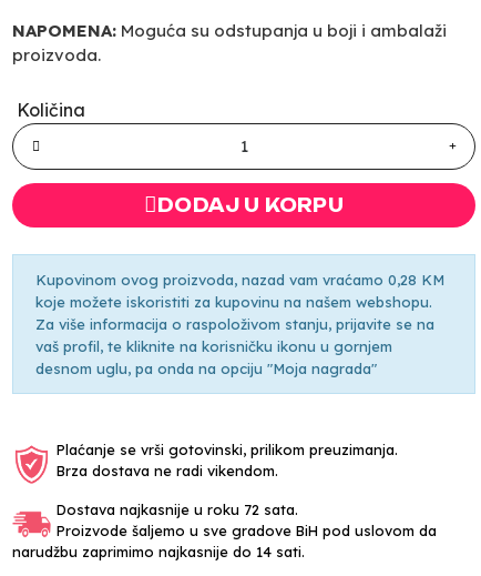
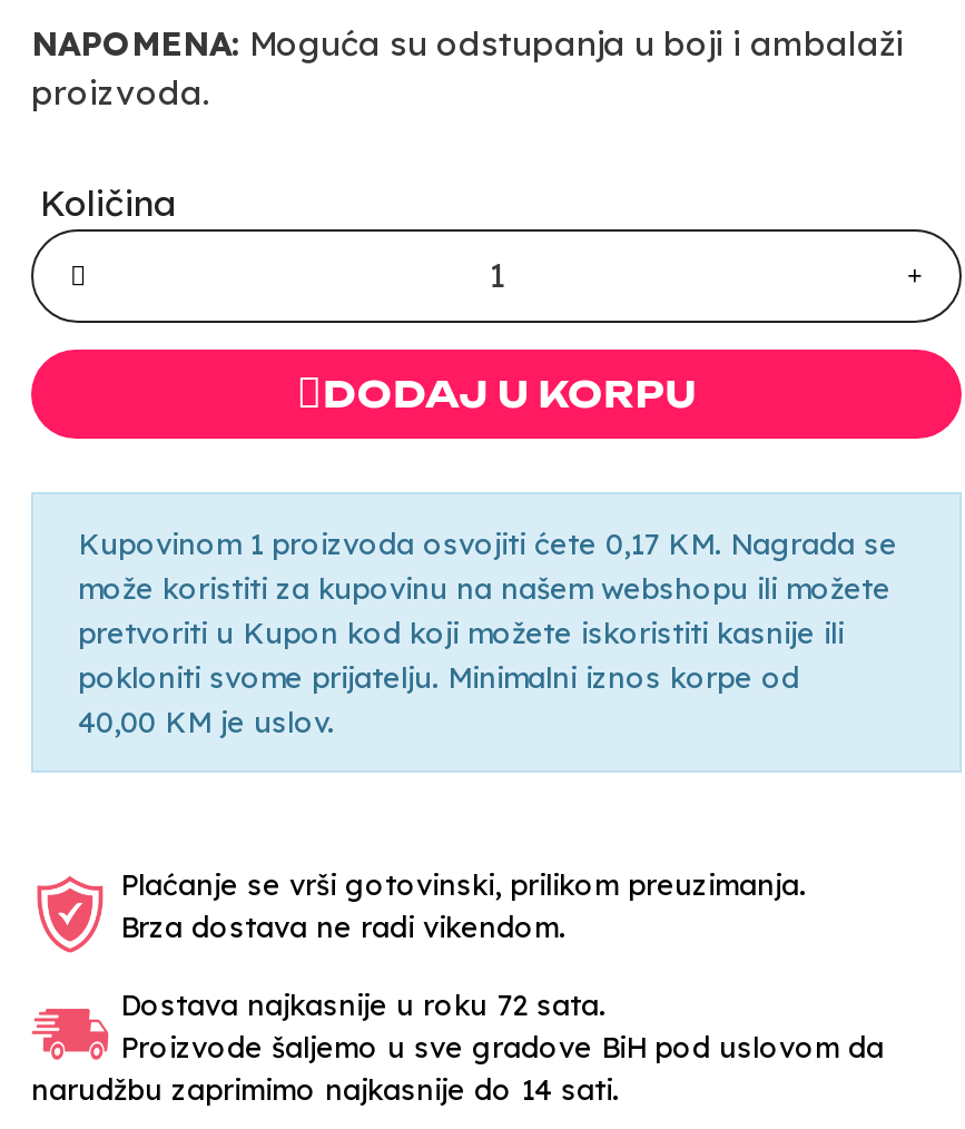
- Kupovinom ovog proizvoda, nazad vam vraćamo 0,28 KM
- koje možete iskoristiti za kupovinu na našem webshopu.
- Za više informacija o raspoloživom stanju, prijavite se na
- vaš profil, te kliknite na korisničku ikonu u gornjem
- desnom uglu, pa onda na opciju "Moja nagrada"
+ Kupovinom 1 proizvoda osvojiti ćete 0,17 KM. Nagrada se
+ može koristiti za kupovinu na našem webshopu ili možete
+ pretvoriti u Kupon kod koji možete iskoristiti kasnije ili
+ pokloniti svome prijatelju. Minimalni iznos korpe od
+ 40,00 KM je uslov.
